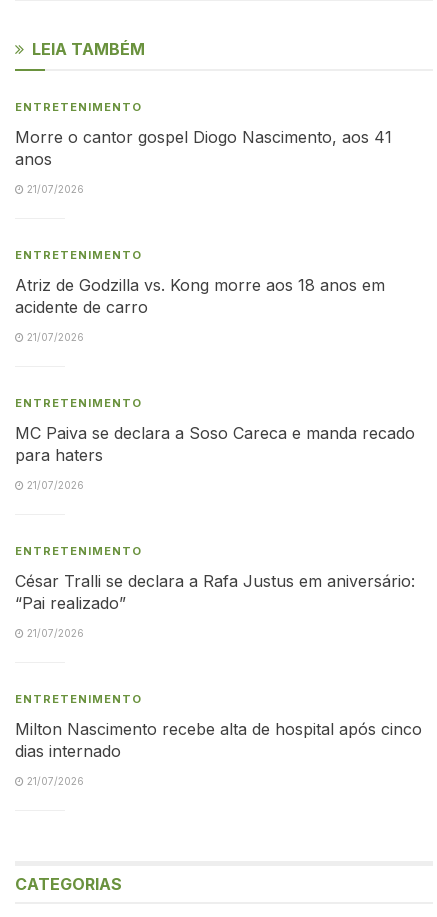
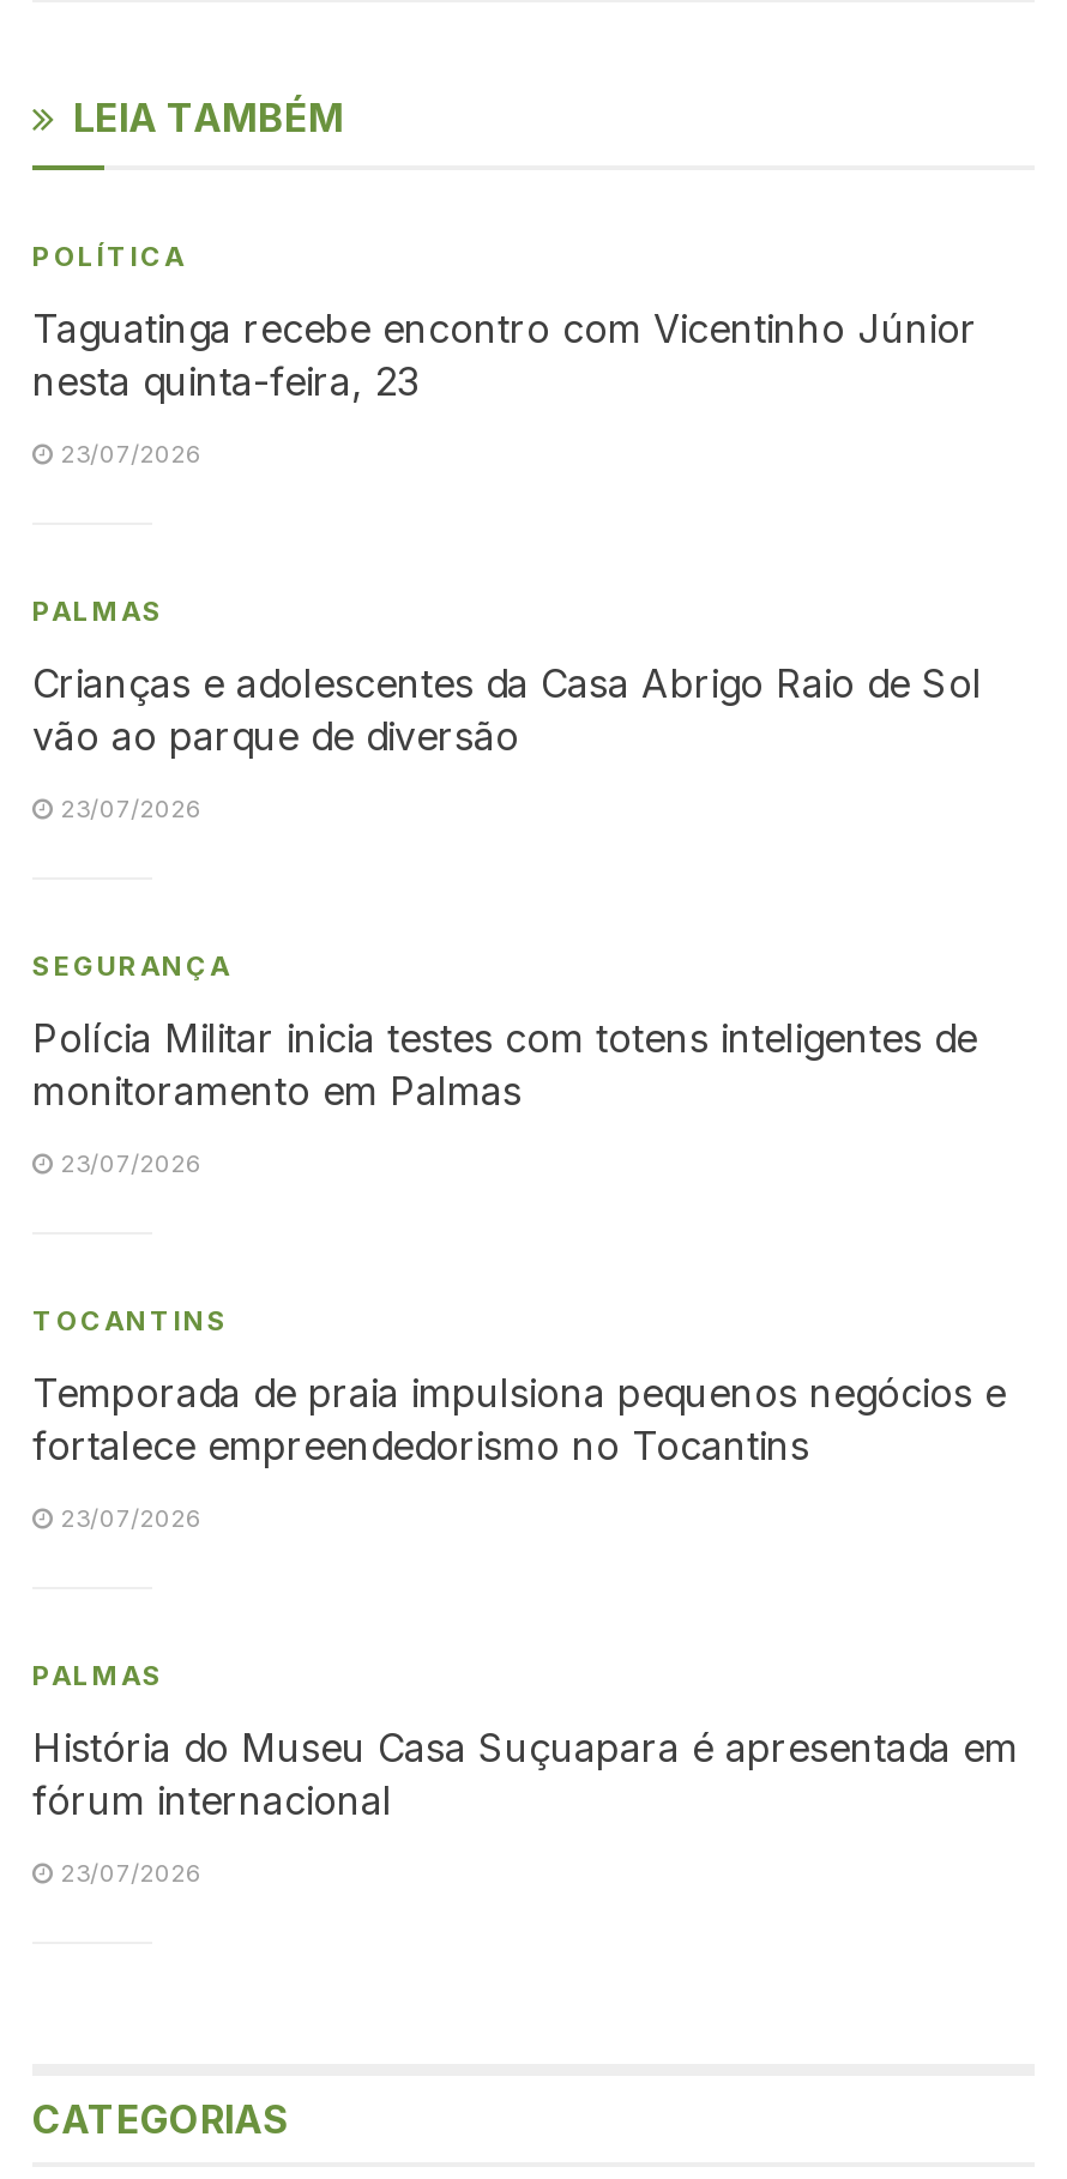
- ENTRETENIMENTO
+ POLÍTICA

- Morre o cantor gospel Diogo Nascimento, aos 41
- anos
+ Taguatinga recebe encontro com Vicentinho Júnior
+ nesta quinta-feira, 23

- 21/07/2026
+ 23/07/2026

- ENTRETENIMENTO
+ PALMAS

- Atriz de Godzilla vs. Kong morre aos 18 anos em
- acidente de carro
+ Crianças e adolescentes da Casa Abrigo Raio de Sol
+ vão ao parque de diversão

- 21/07/2026
+ 23/07/2026

- ENTRETENIMENTO
+ SEGURANÇA

- MC Paiva se declara a Soso Careca e manda recado
- para haters
+ Polícia Militar inicia testes com totens inteligentes de
+ monitoramento em Palmas

- 21/07/2026
+ 23/07/2026

- ENTRETENIMENTO
+ TOCANTINS

- César Tralli se declara a Rafa Justus em aniversário:
- “Pai realizado”
+ Temporada de praia impulsiona pequenos negócios e
+ fortalece empreendedorismo no Tocantins

- 21/07/2026
+ 23/07/2026

- ENTRETENIMENTO
+ PALMAS

- Milton Nascimento recebe alta de hospital após cinco
- dias internado
+ História do Museu Casa Suçuapara é apresentada em
+ fórum internacional

- 21/07/2026
+ 23/07/2026
